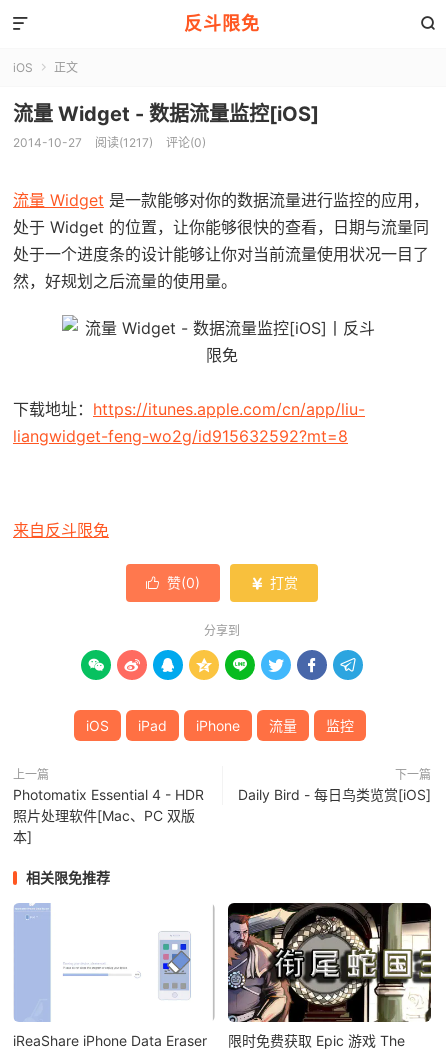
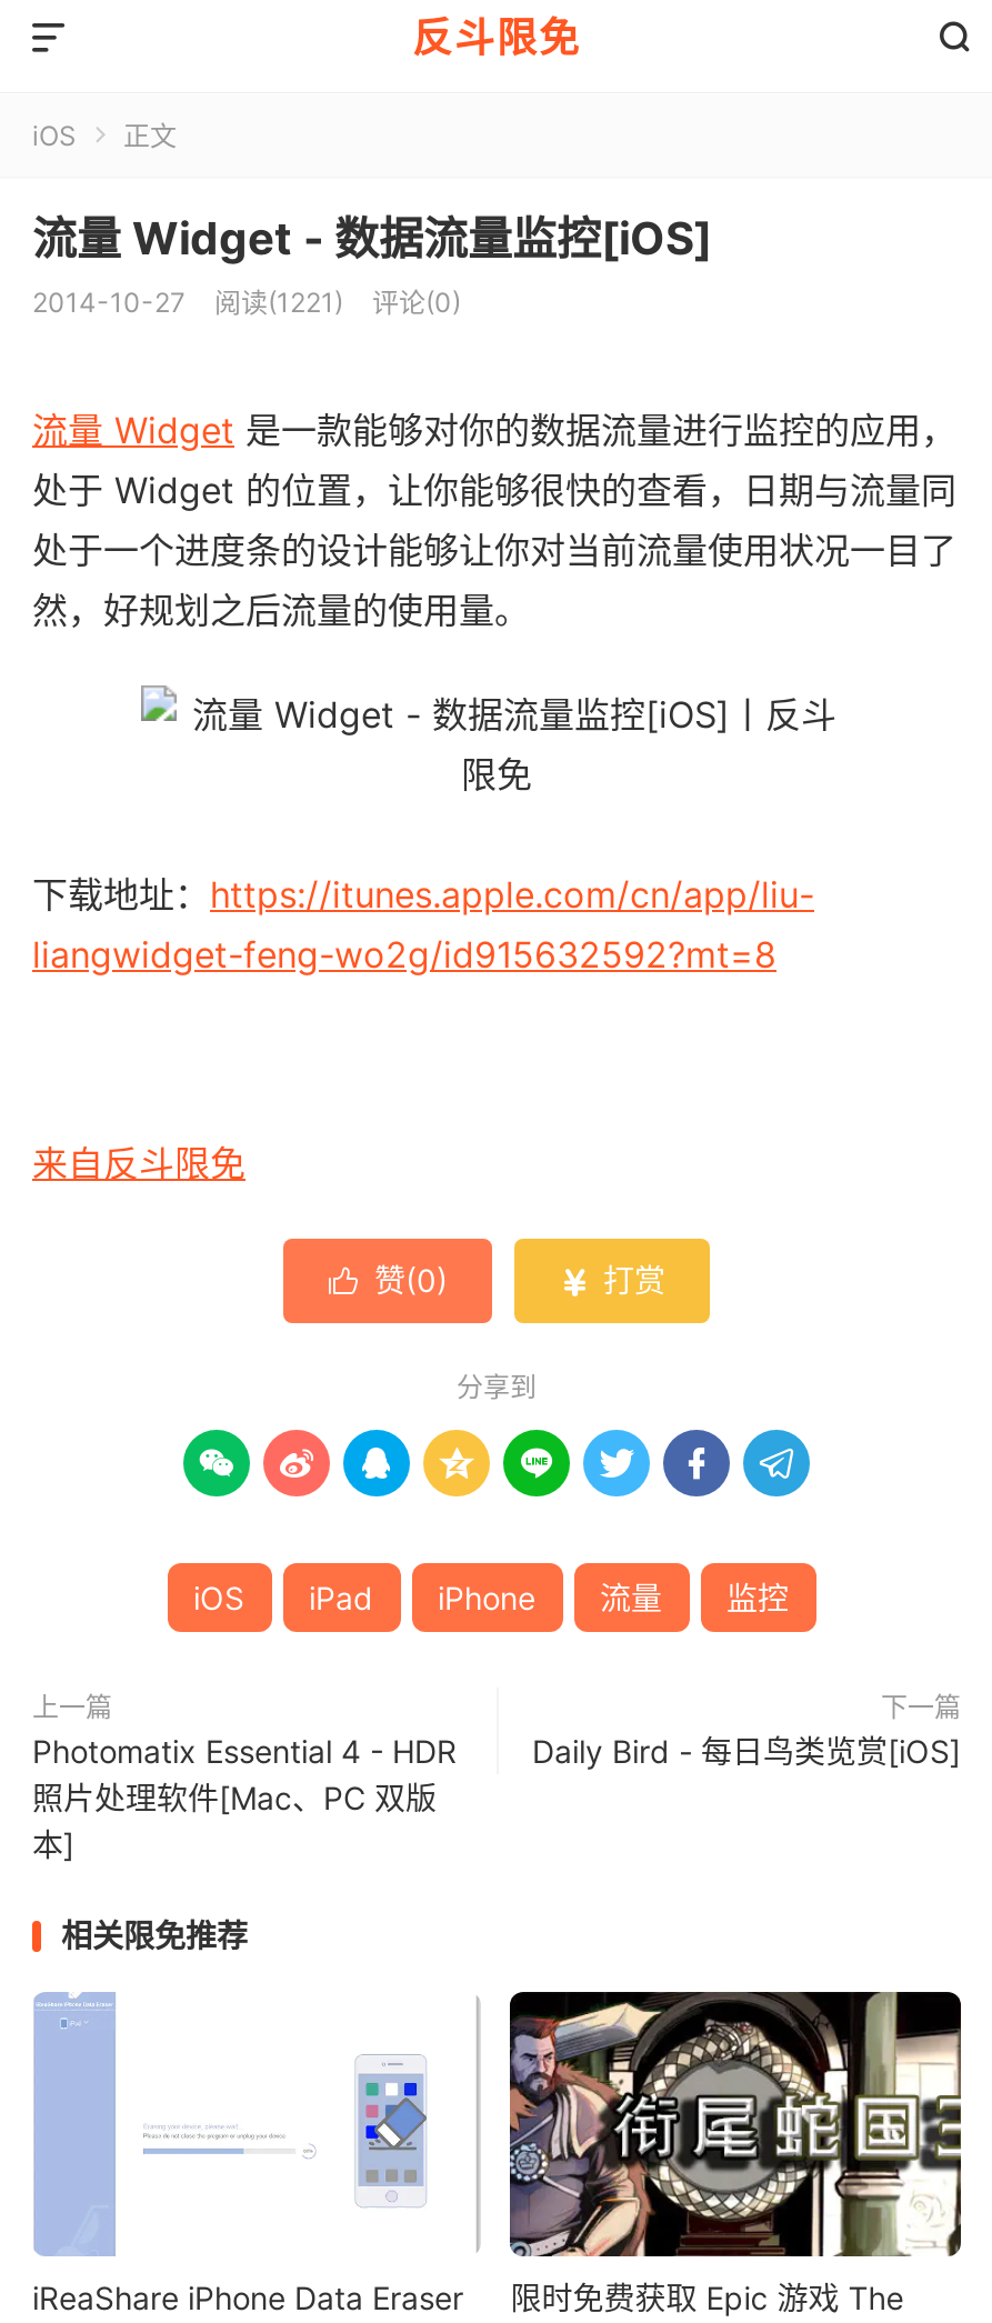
- 2014-10-27 阅读(1217) 评论(0)
+ 2014-10-27 阅读(1221) 评论(0)
